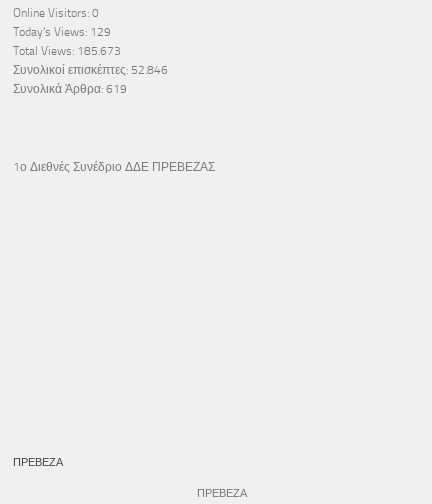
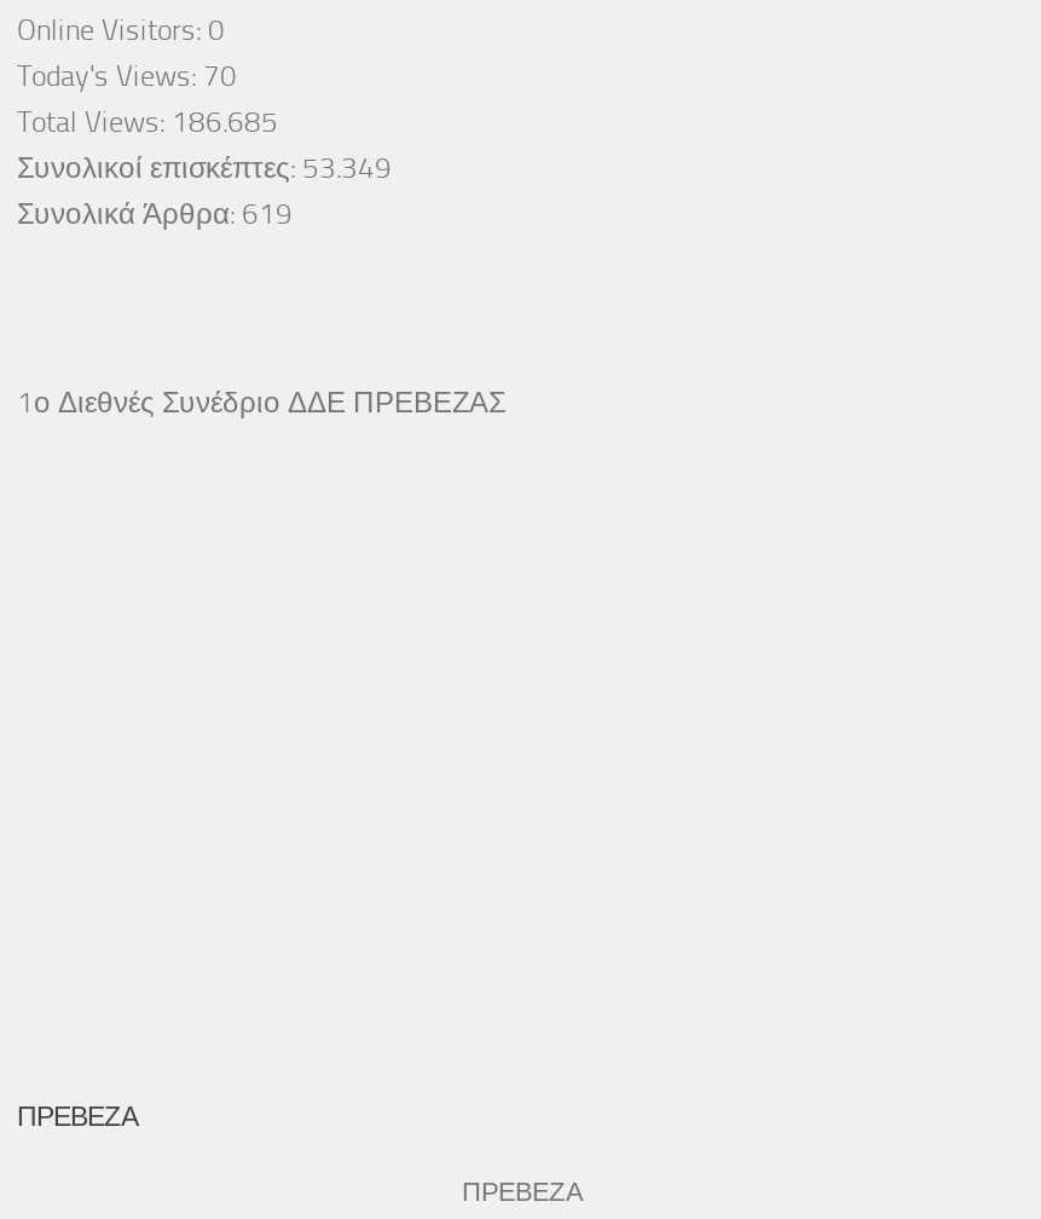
- Today's Views: 129
+ Today's Views: 70

- Total Views: 185.673
+ Total Views: 186.685

- Συνολικοί επισκέπτες: 52.846
+ Συνολικοί επισκέπτες: 53.349
